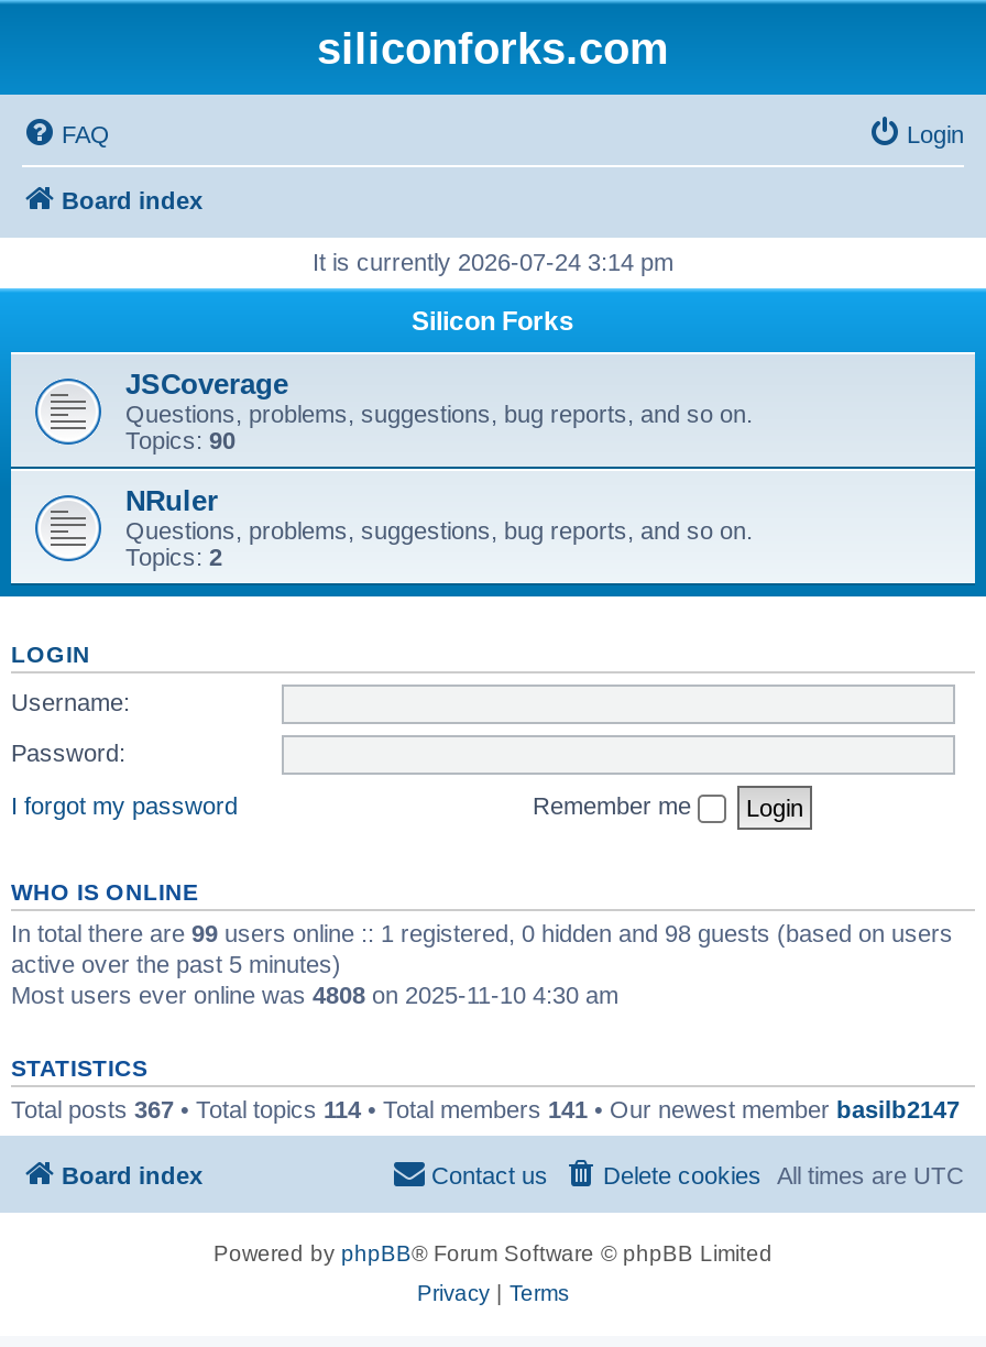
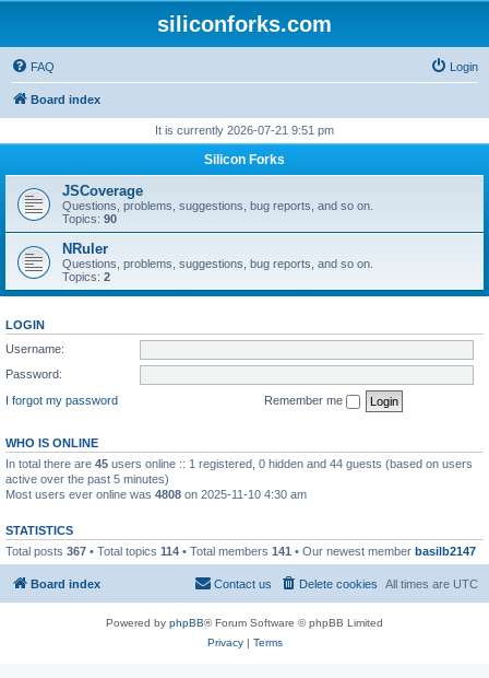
- It is currently 2026-07-24 3:14 pm
+ It is currently 2026-07-21 9:51 pm

- In total there are 99 users online :: 1 registered, 0 hidden and 98 guests (based on users
+ In total there are 45 users online :: 1 registered, 0 hidden and 44 guests (based on users
